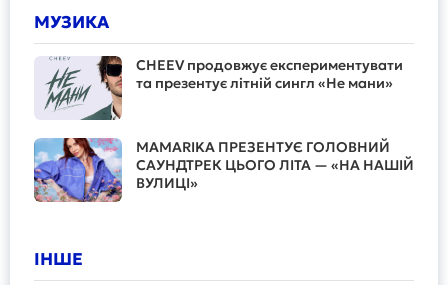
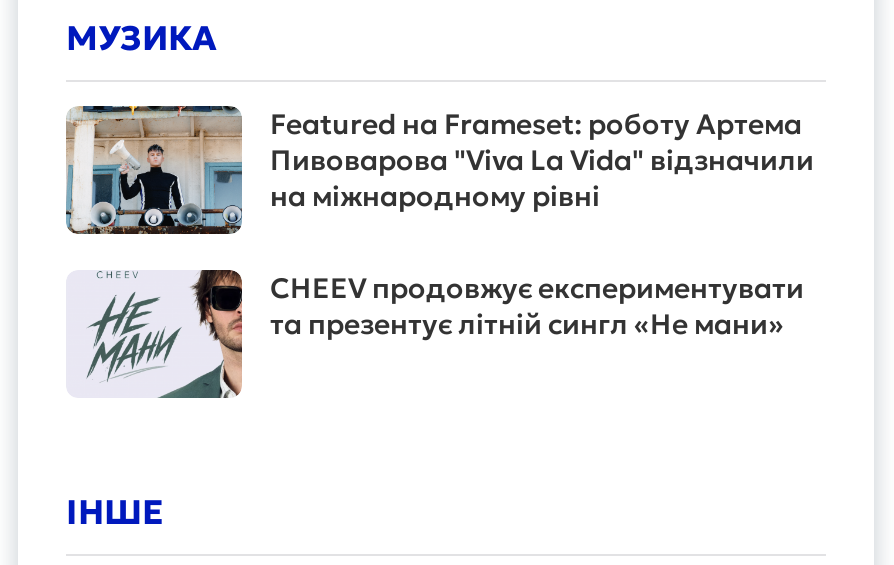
+ [image]
+ Featured на Frameset: роботу Артема
+ Пивоварова "Viva La Vida" відзначили
+ на міжнародному рівні

moved down: CHEEV продовжує експериментувати | та презентує літній сингл «Не мани»

- [image]
- MAMARIKA ПРЕЗЕНТУЄ ГОЛОВНИЙ
- САУНДТРЕК ЦЬОГО ЛІТА — «НА НАШІЙ
- ВУЛИЦІ»
